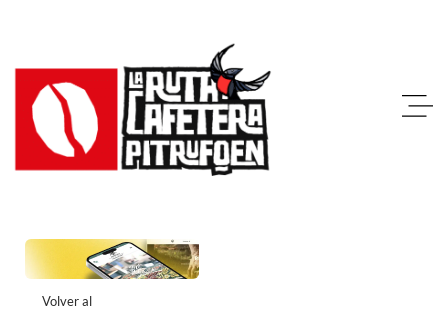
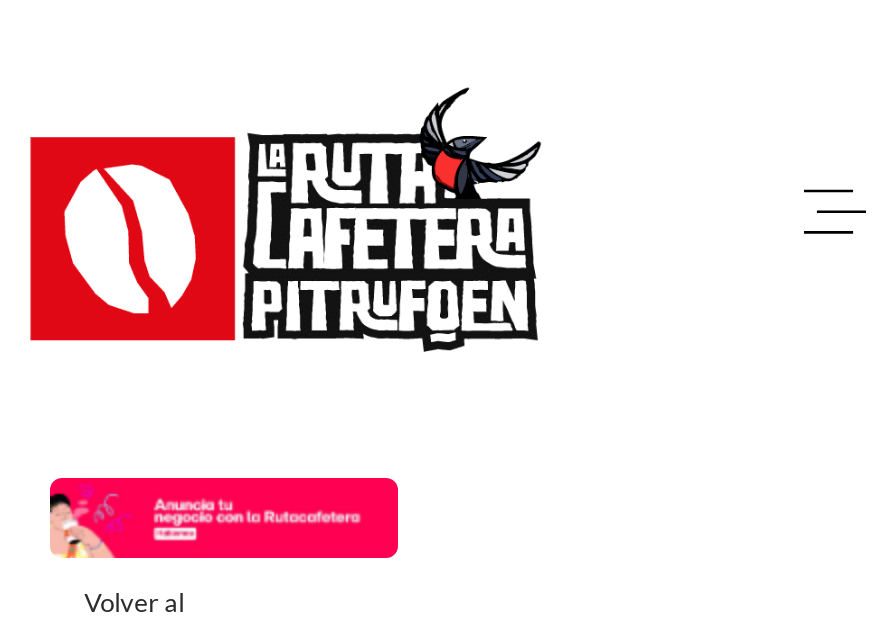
- [image]
+ [image]
